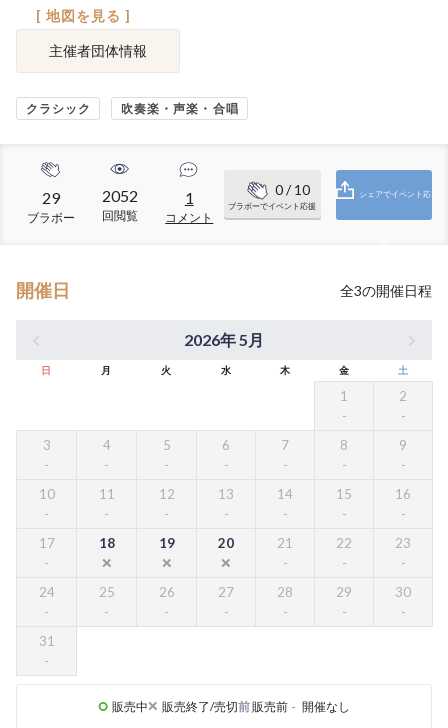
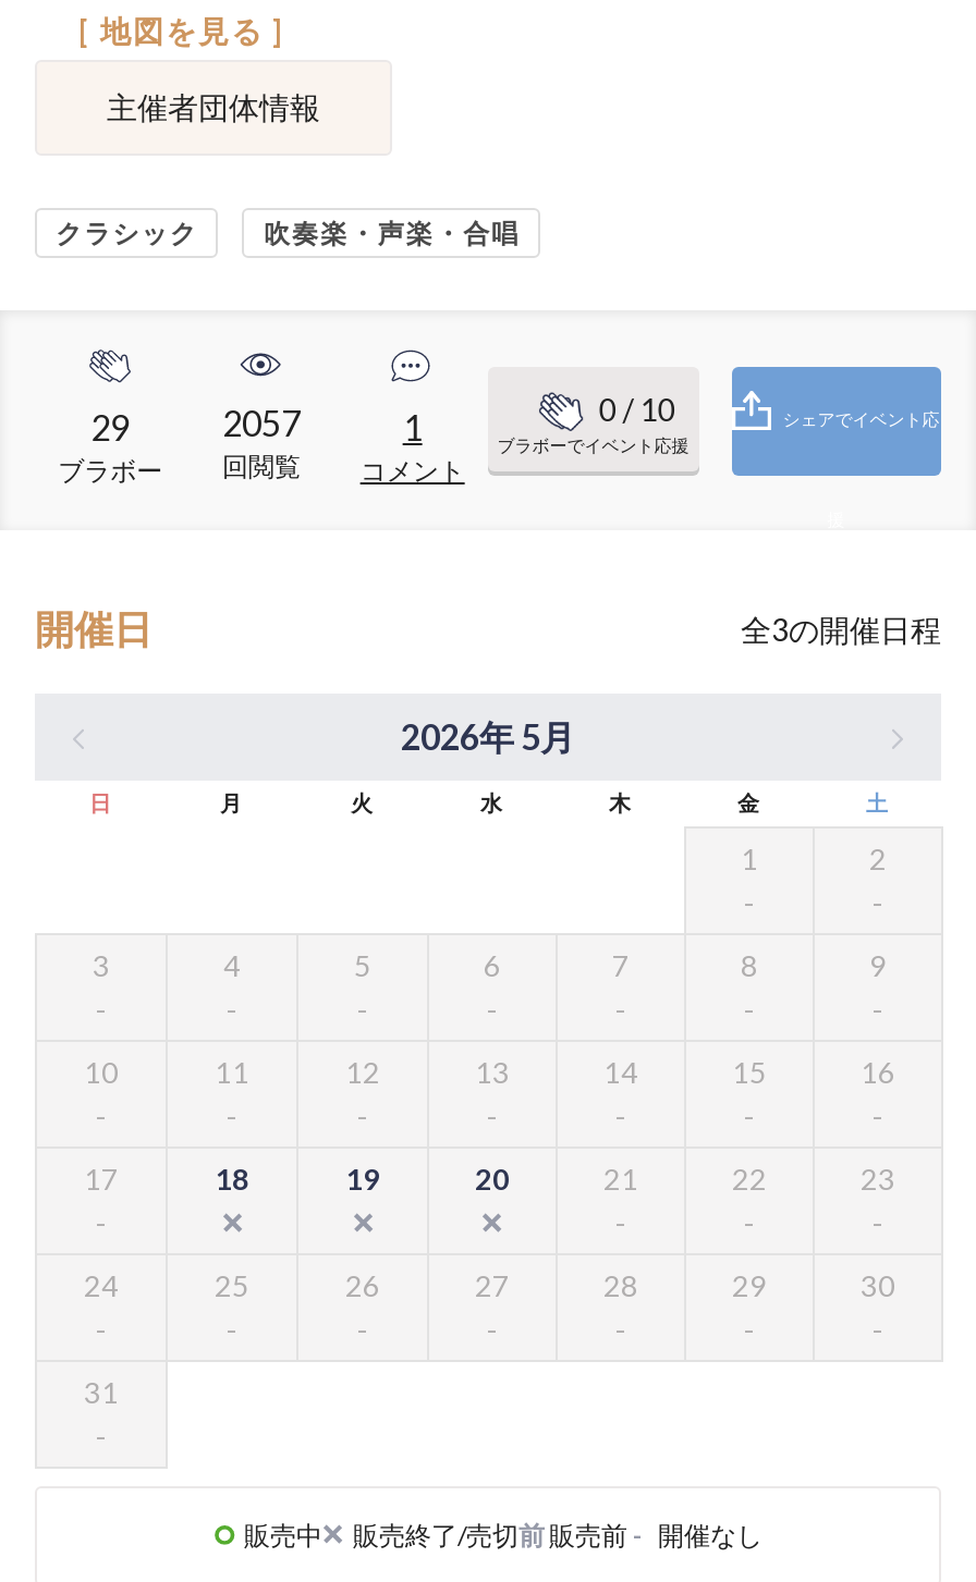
- 2052
+ 2057
